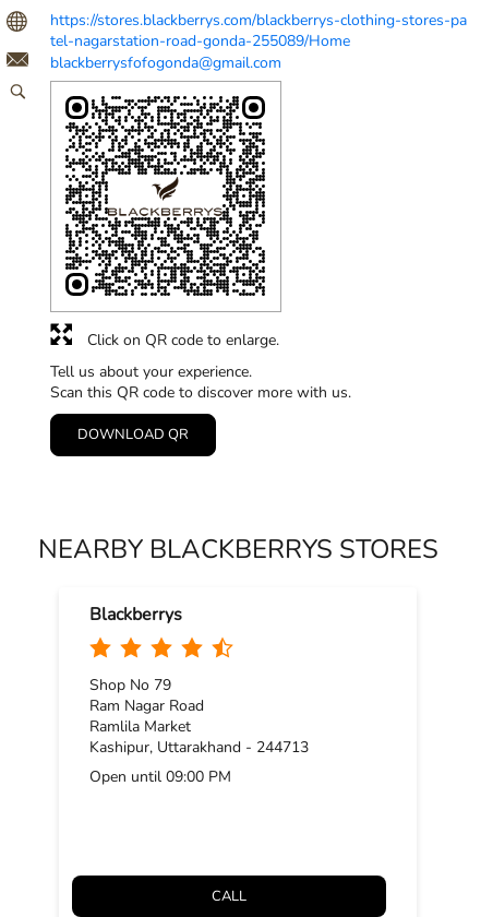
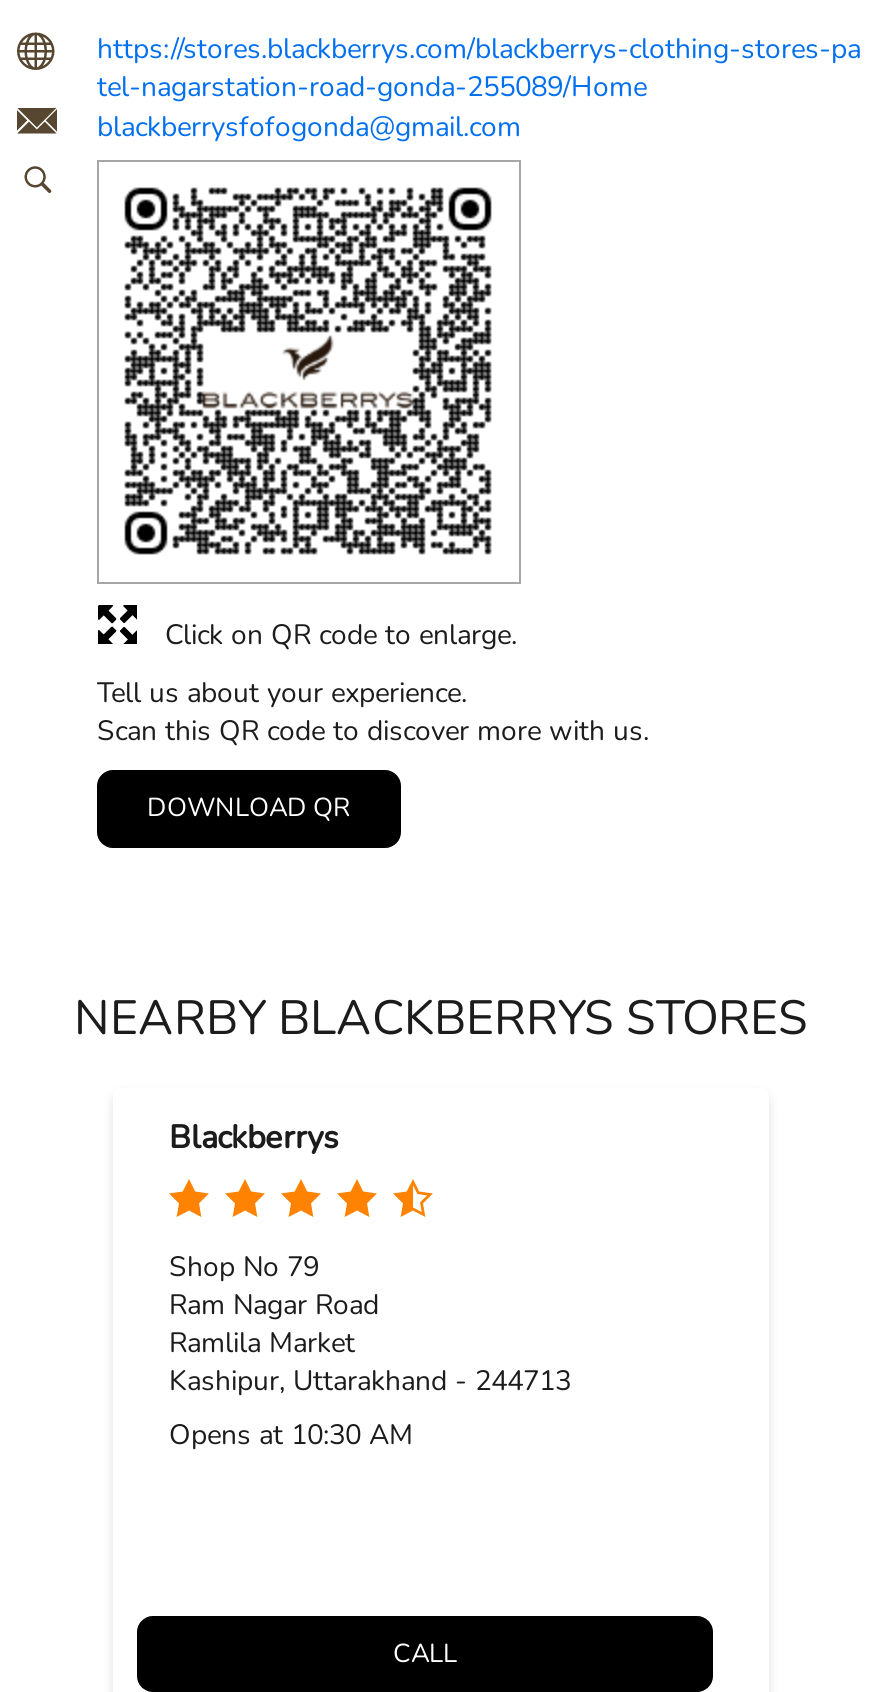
- Open until 09:00 PM
+ Opens at 10:30 AM
